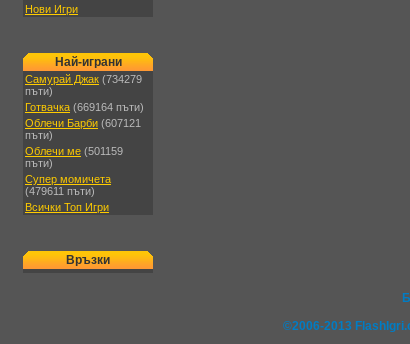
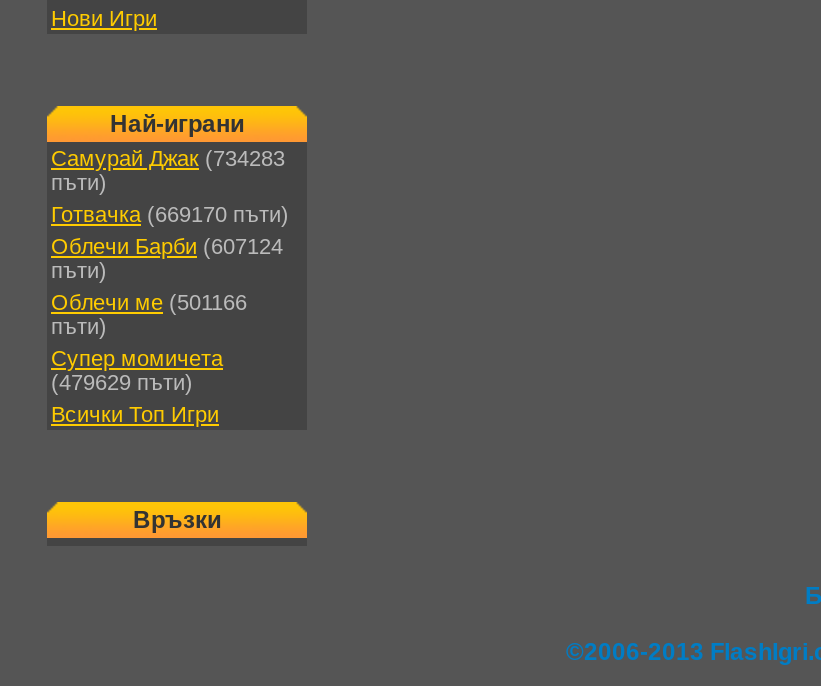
- Самурай Джак (734279
+ Самурай Джак (734283

- Готвачка (669164 пъти)
+ Готвачка (669170 пъти)

- Облечи Барби (607121
+ Облечи Барби (607124

- Облечи ме (501159
+ Облечи ме (501166

- (479611 пъти)
+ (479629 пъти)
